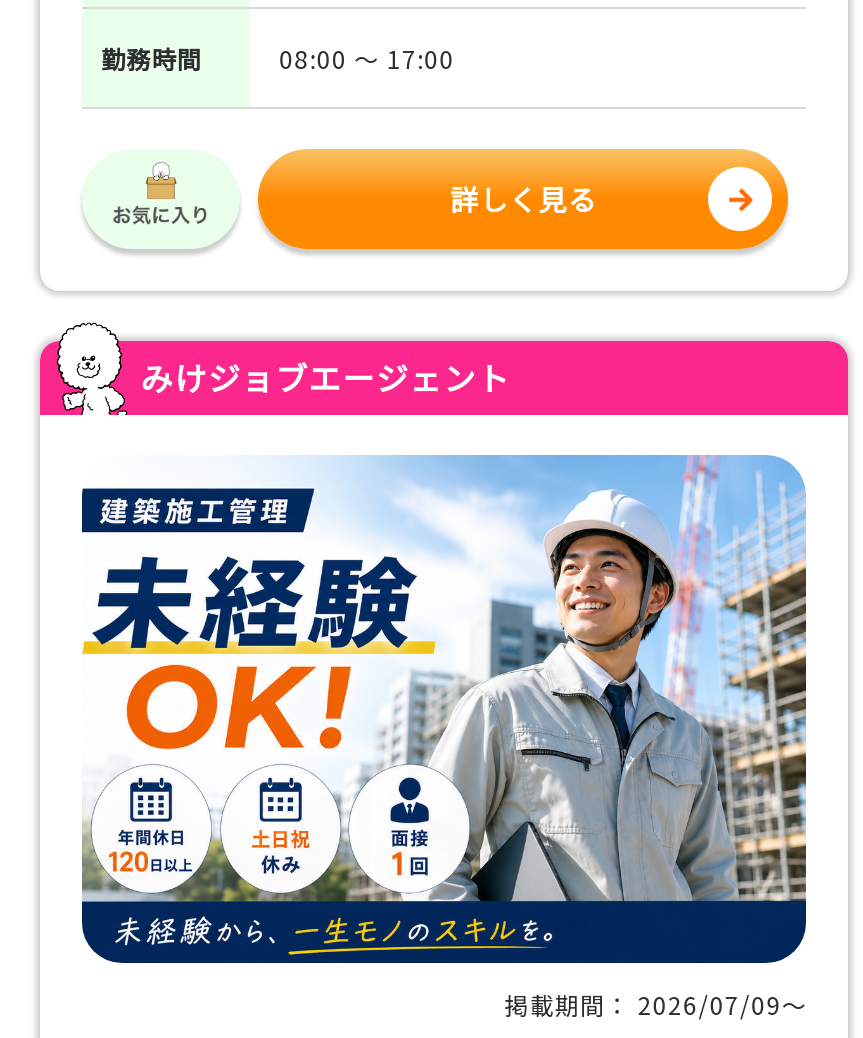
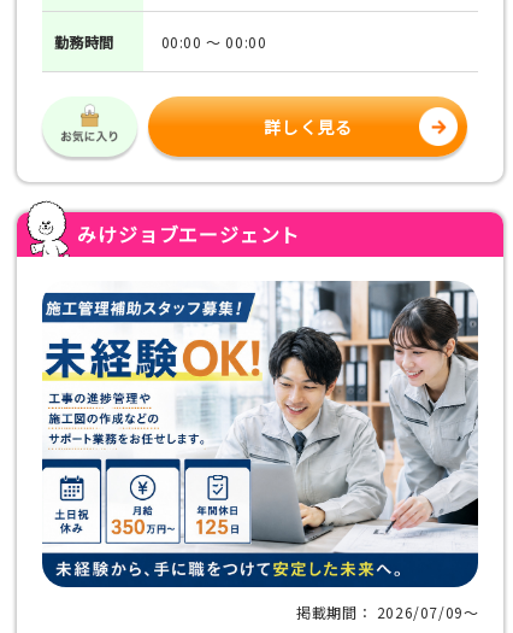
- 08:00 ～ 17:00
+ 00:00 ～ 00:00

- [image]
+ [image]
